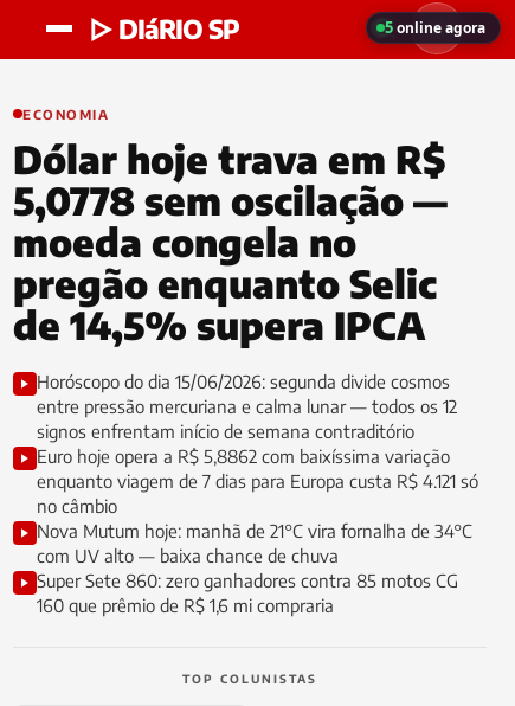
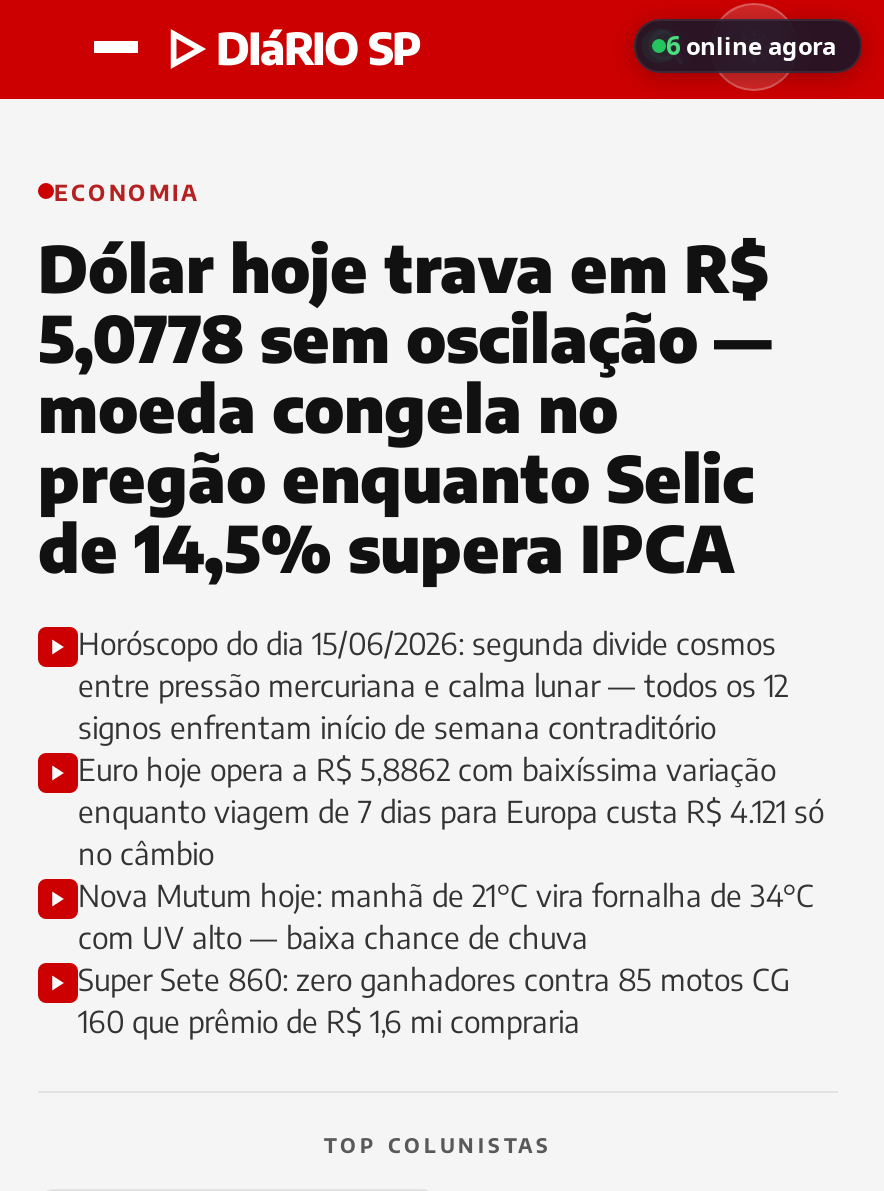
- 5 online agora
+ 6 online agora
